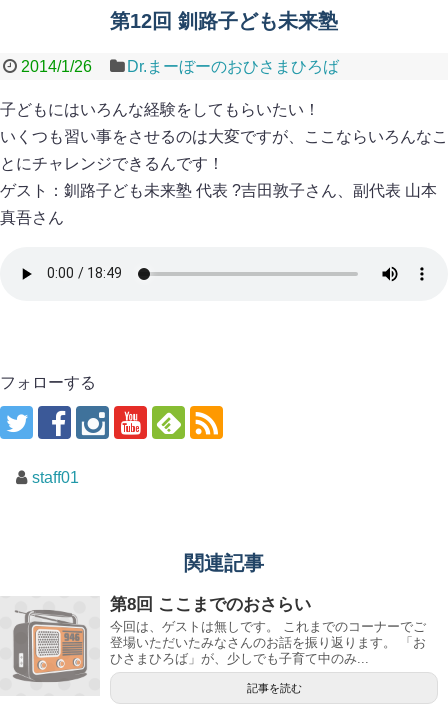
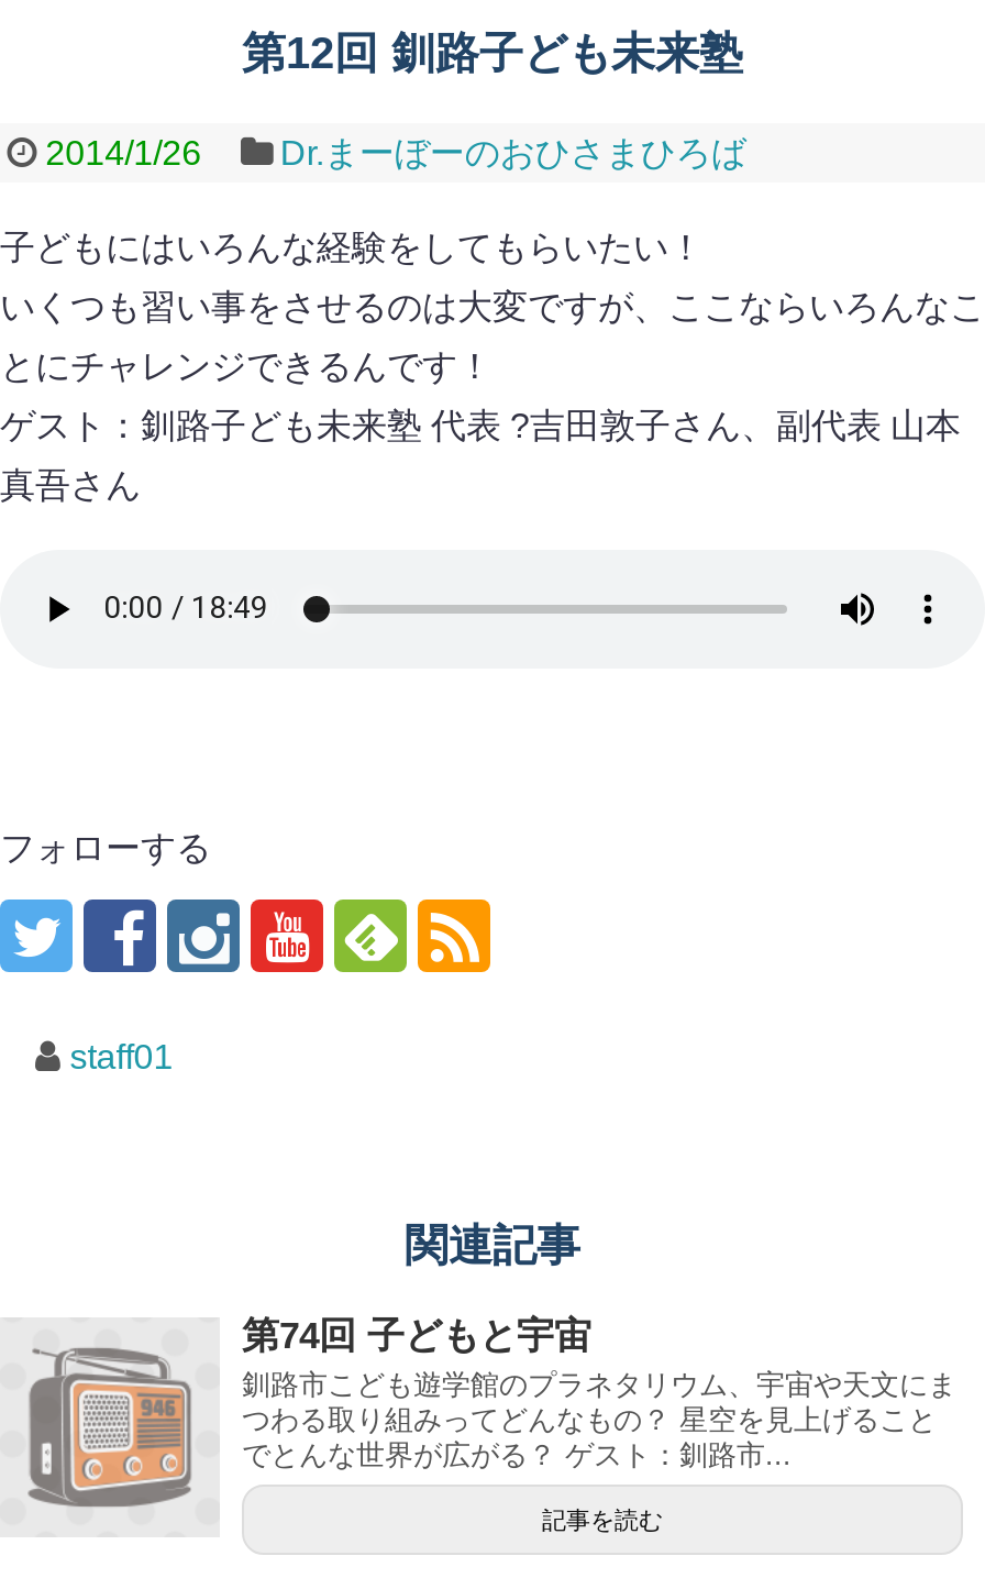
- 第8回 ここまでのおさらい
- 今回は、ゲストは無しです。 これまでのコーナーでご
- 登場いただいたみなさんのお話を振り返ります。 「お
- ひさまひろば」が、少しでも子育て中のみ...
+ 第74回 子どもと宇宙
+ 釧路市こども遊学館のプラネタリウム、宇宙や天文にま
+ つわる取り組みってどんなもの？ 星空を見上げること
+ でとんな世界が広がる？ ゲスト：釧路市...
